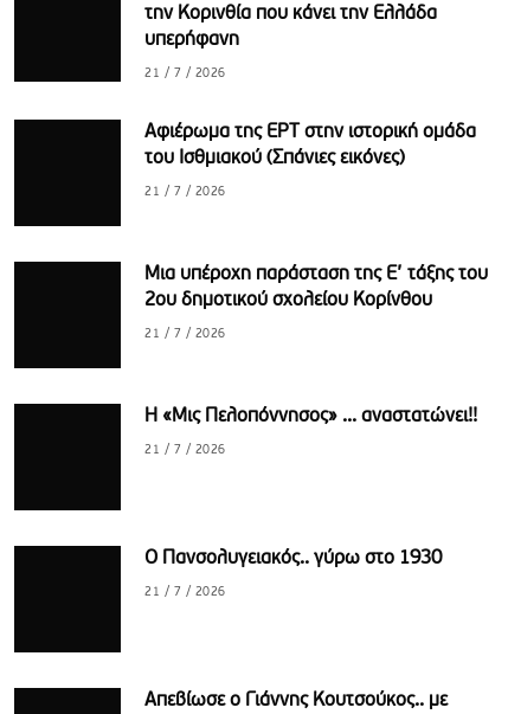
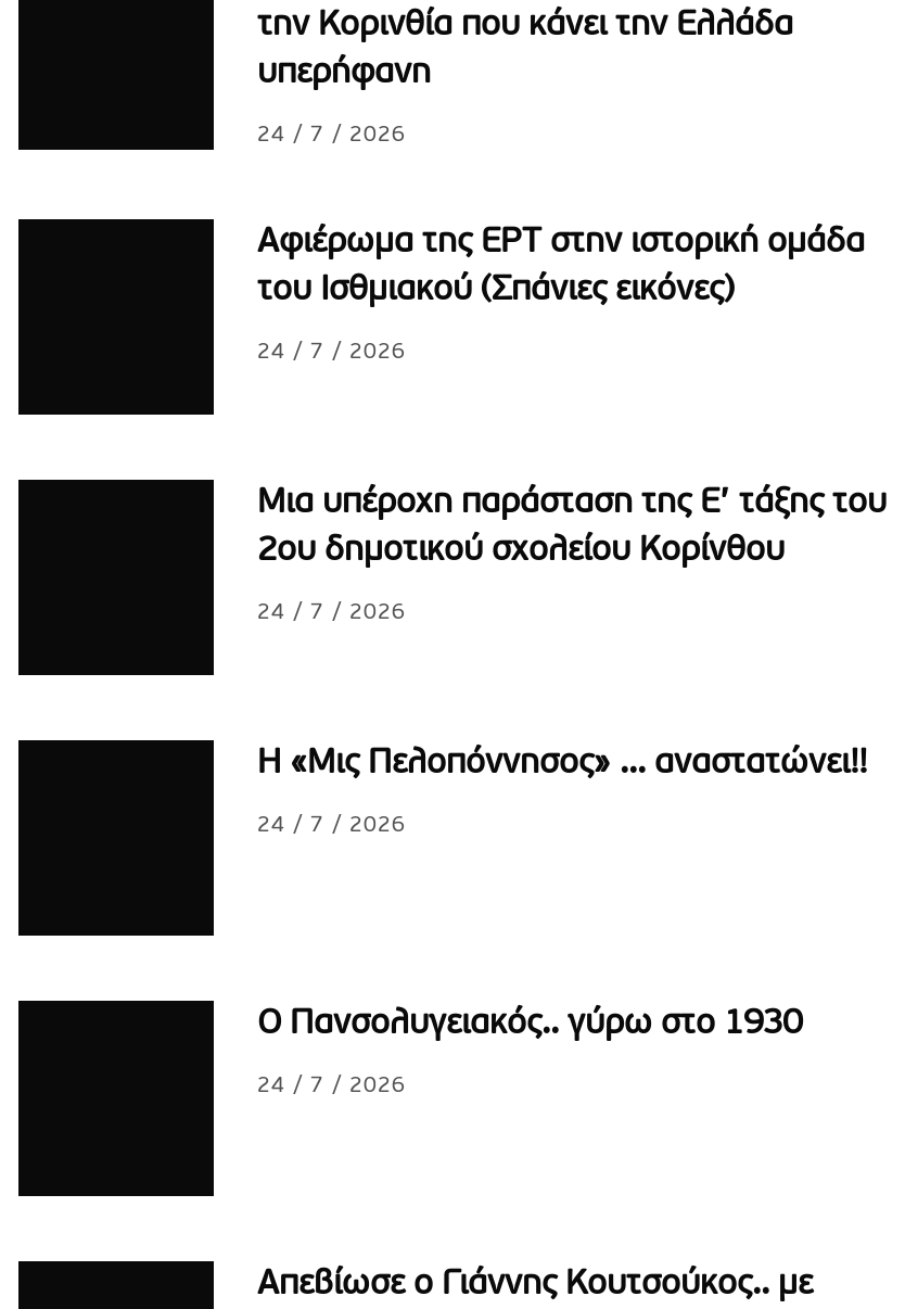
- 21 / 7 / 2026
+ 24 / 7 / 2026

- 21 / 7 / 2026
+ 24 / 7 / 2026

- 21 / 7 / 2026
+ 24 / 7 / 2026

- 21 / 7 / 2026
+ 24 / 7 / 2026

- 21 / 7 / 2026
+ 24 / 7 / 2026
